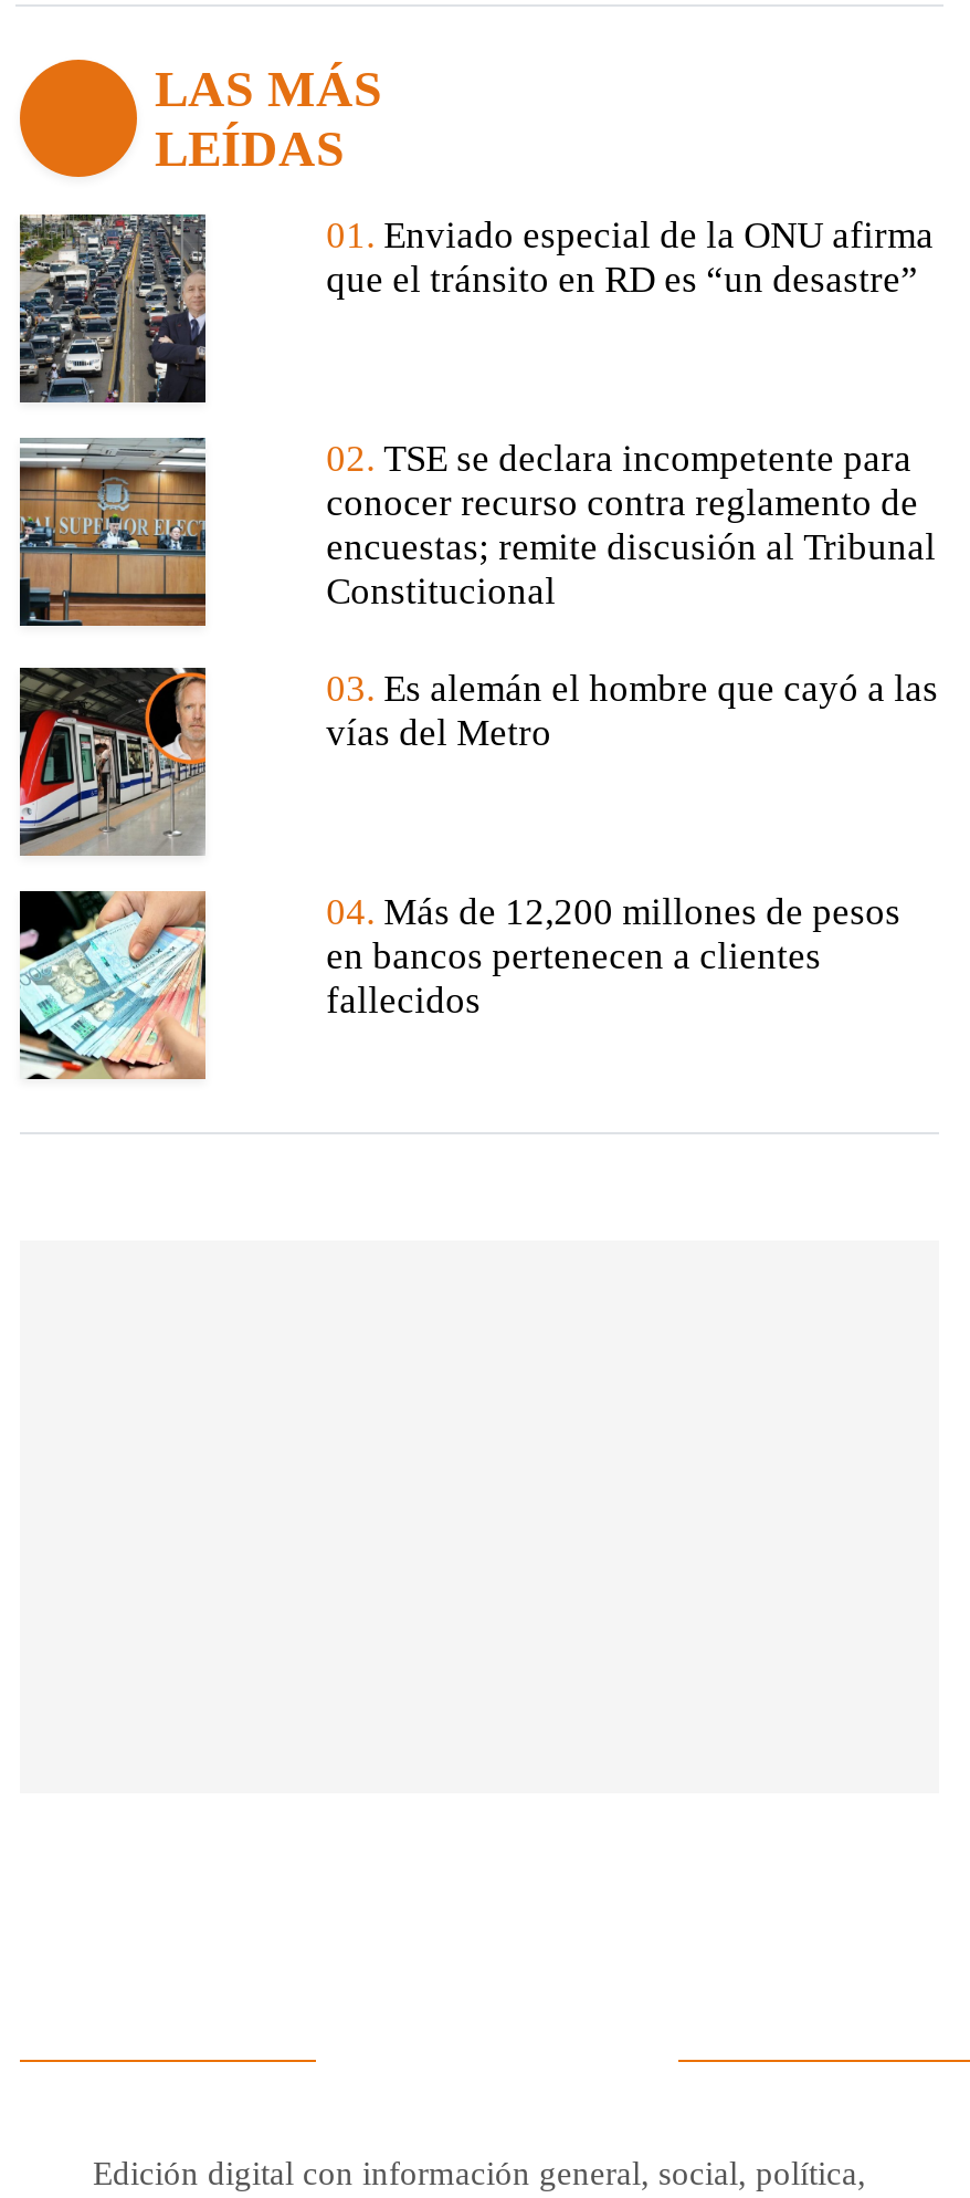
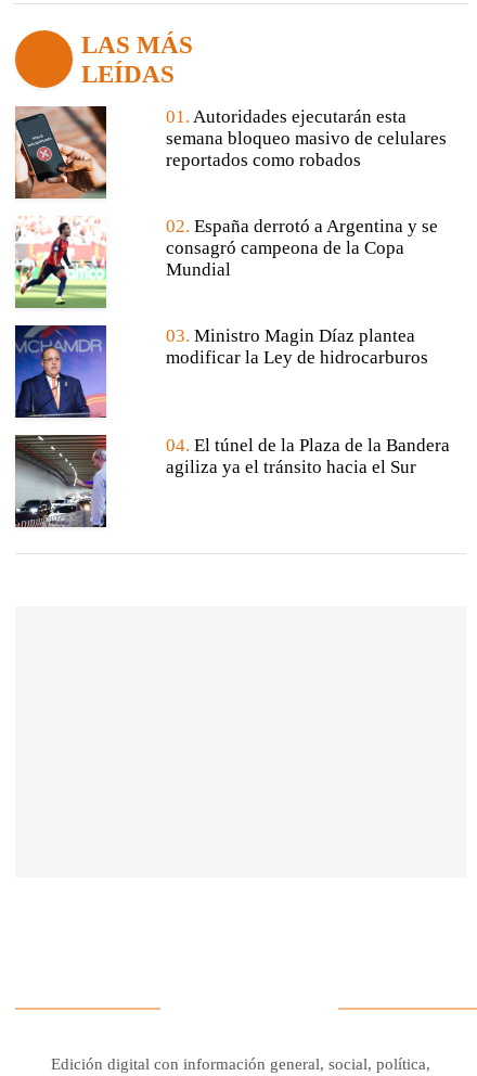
- [image]
+ [image]

- 01. Enviado especial de la ONU afirma
- que el tránsito en RD es “un desastre”
+ 01. Autoridades ejecutarán esta
+ semana bloqueo masivo de celulares
+ reportados como robados

- [image]
+ [image]

- 02. TSE se declara incompetente para
- conocer recurso contra reglamento de
- encuestas; remite discusión al Tribunal
- Constitucional
+ 02. España derrotó a Argentina y se
+ consagró campeona de la Copa
+ Mundial

- [image]
+ [image]

- 03. Es alemán el hombre que cayó a las
- vías del Metro
+ 03. Ministro Magin Díaz plantea
+ modificar la Ley de hidrocarburos

- [image]
+ [image]

- 04. Más de 12,200 millones de pesos
- en bancos pertenecen a clientes
- fallecidos
+ 04. El túnel de la Plaza de la Bandera
+ agiliza ya el tránsito hacia el Sur
